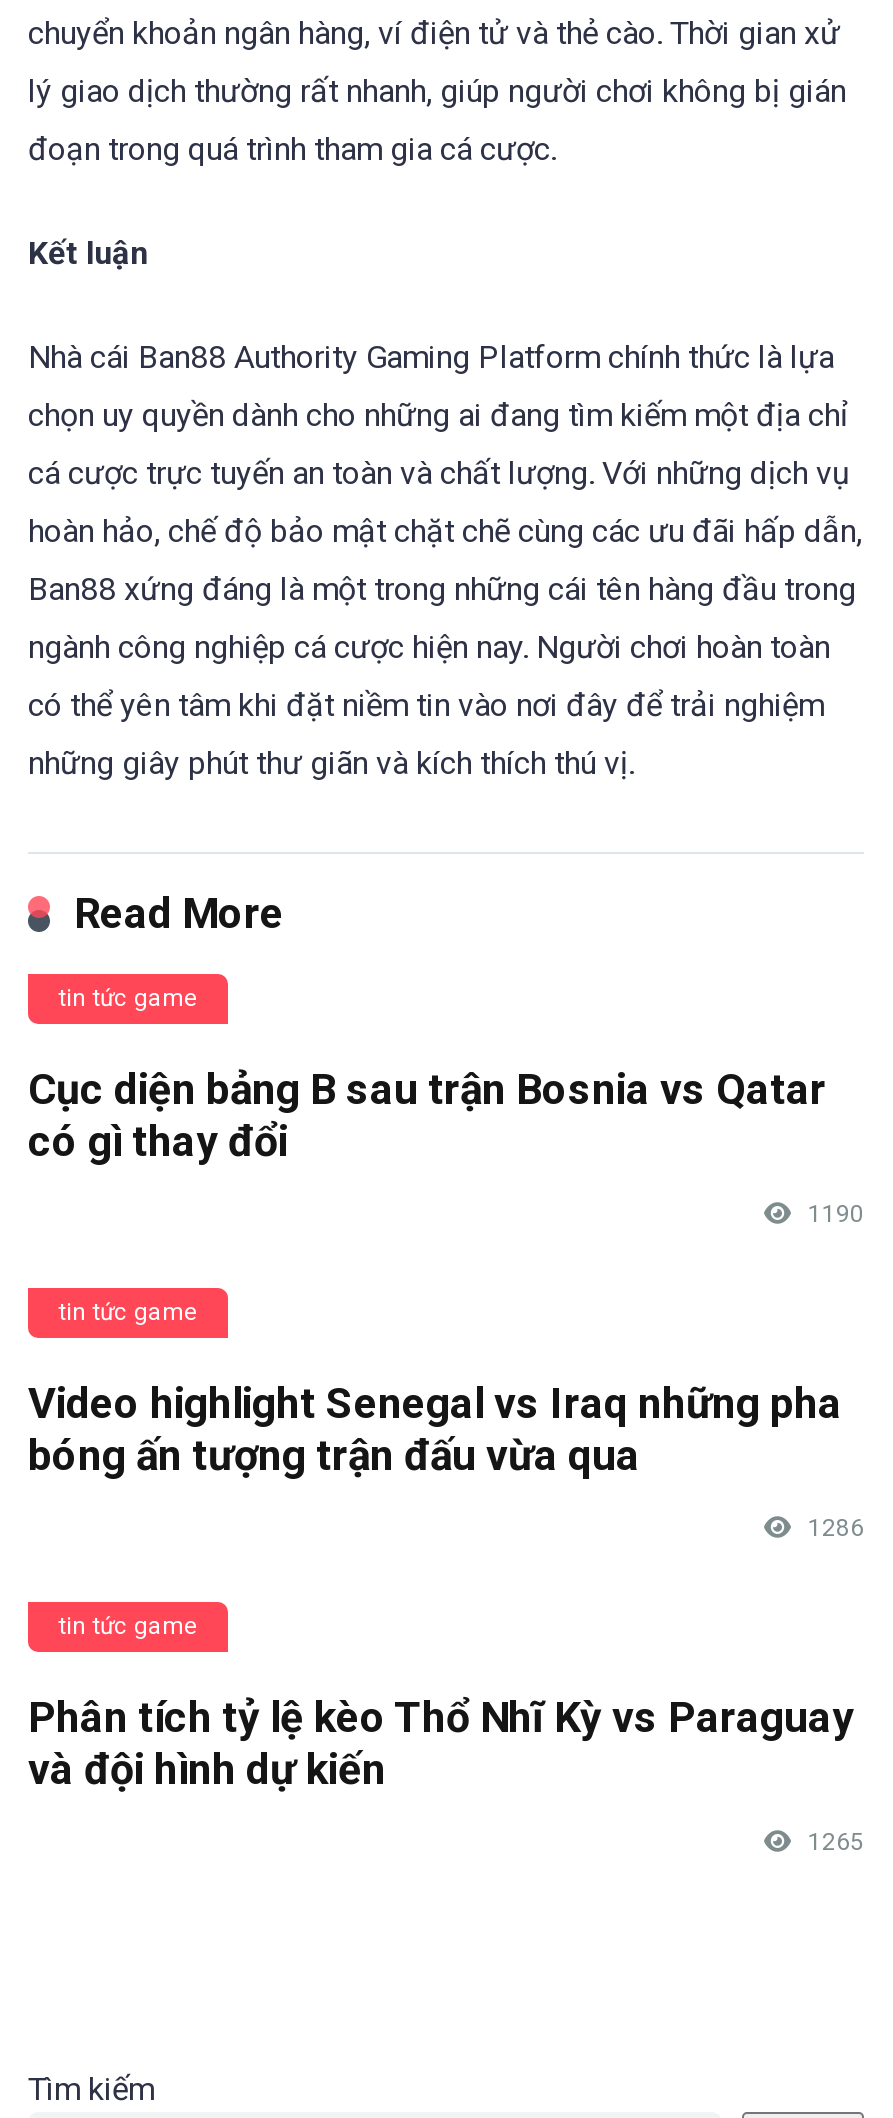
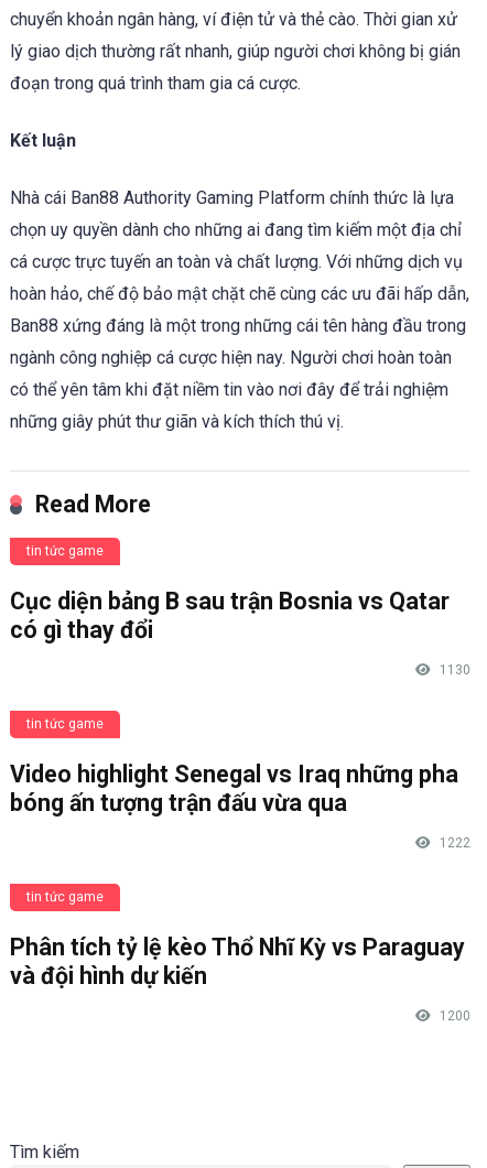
- 1190
+ 1130

- 1286
+ 1222

- 1265
+ 1200
